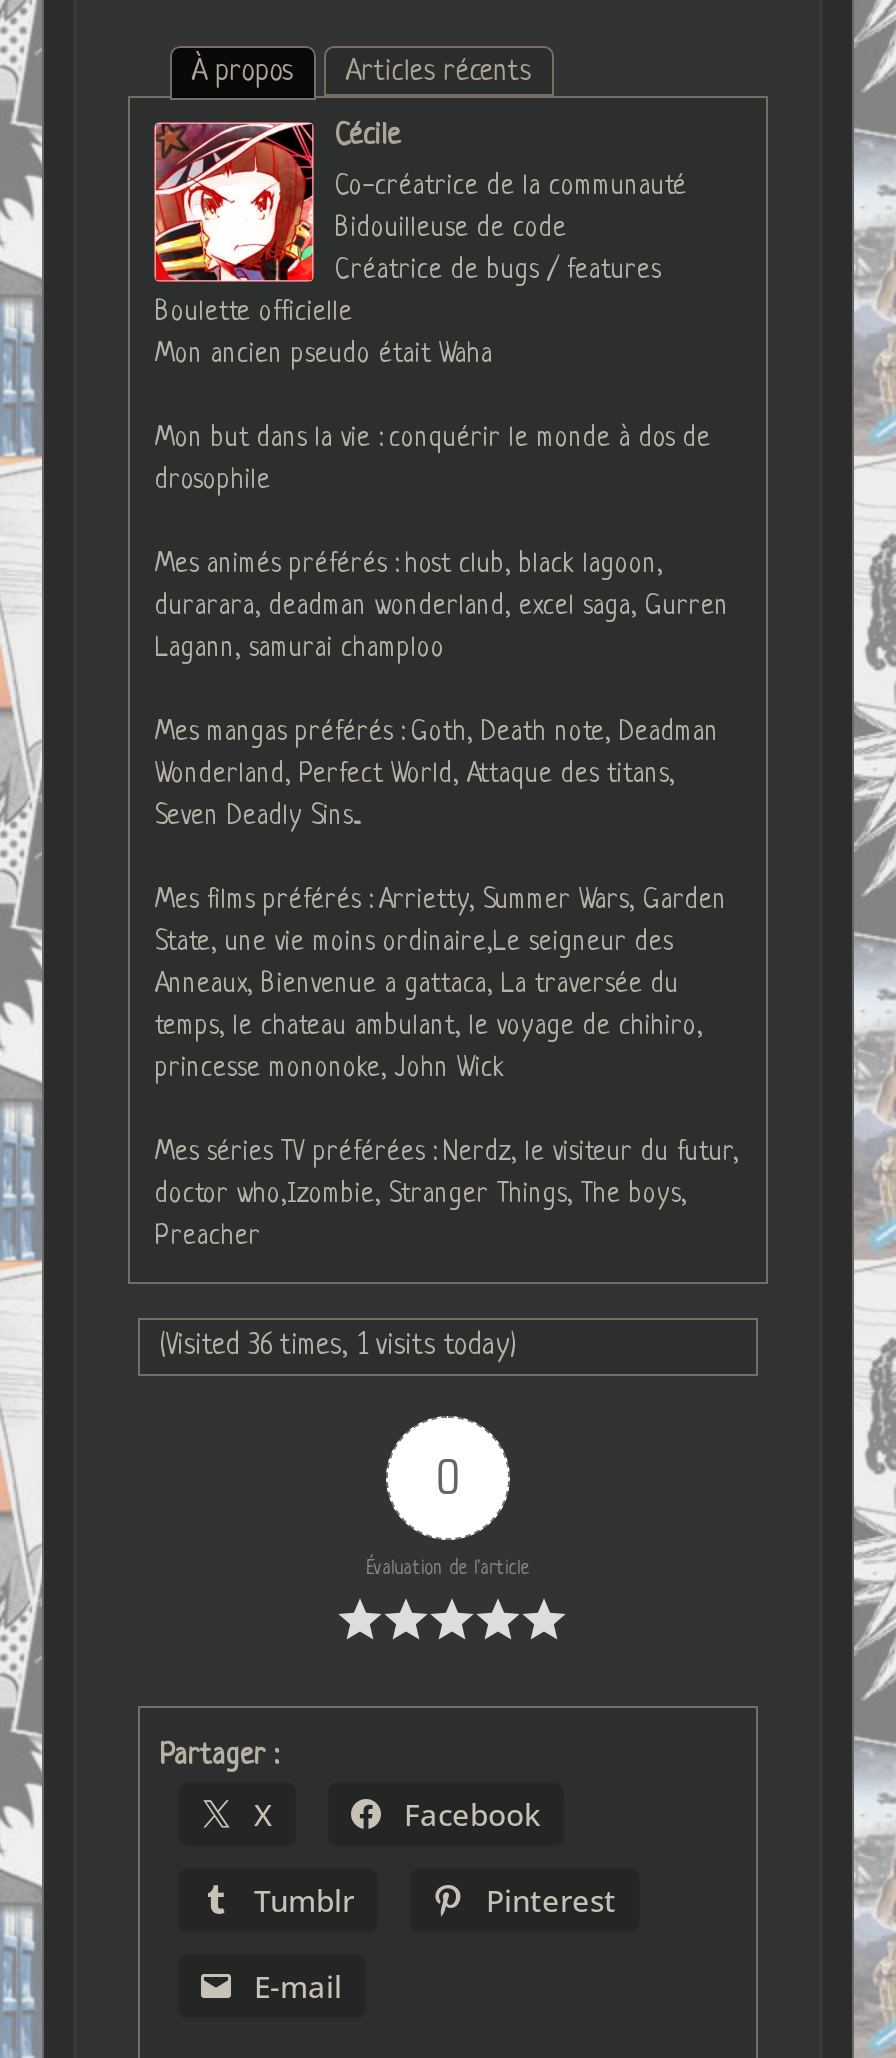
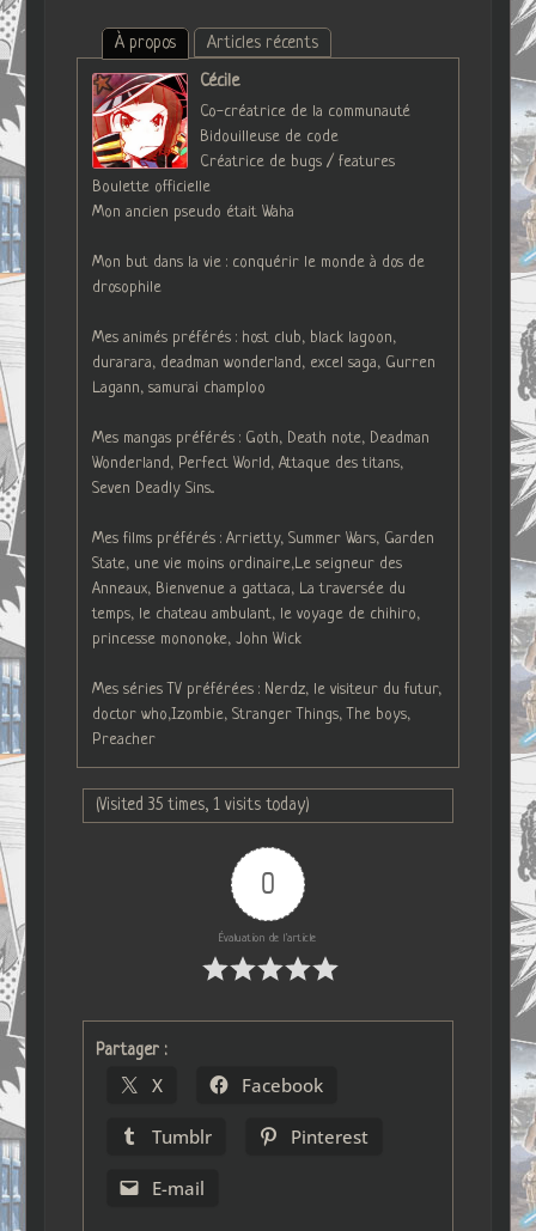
- (Visited 36 times, 1 visits today)
+ (Visited 35 times, 1 visits today)
